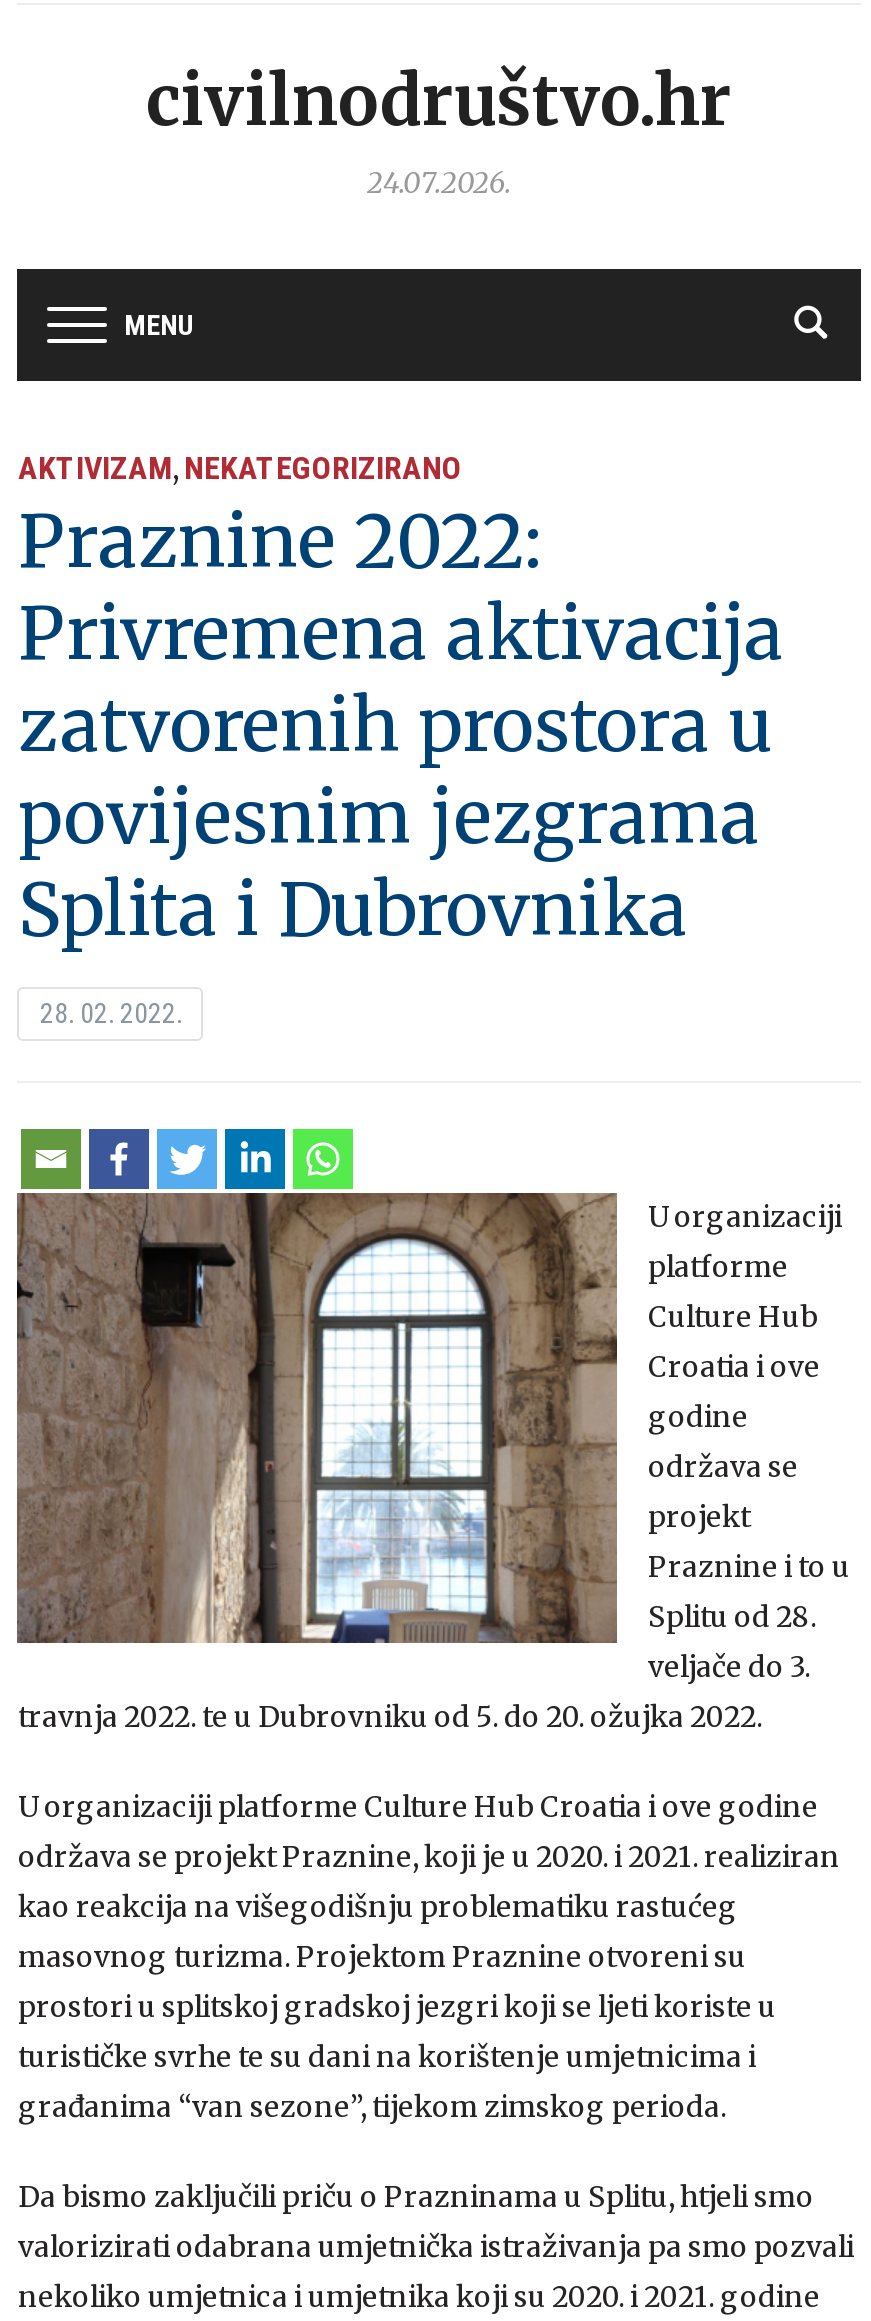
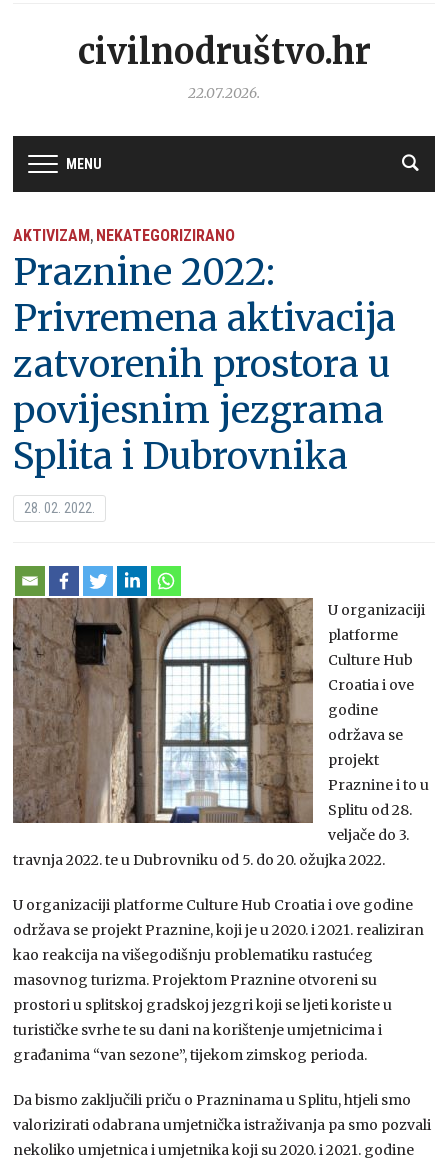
- 24.07.2026.
+ 22.07.2026.
